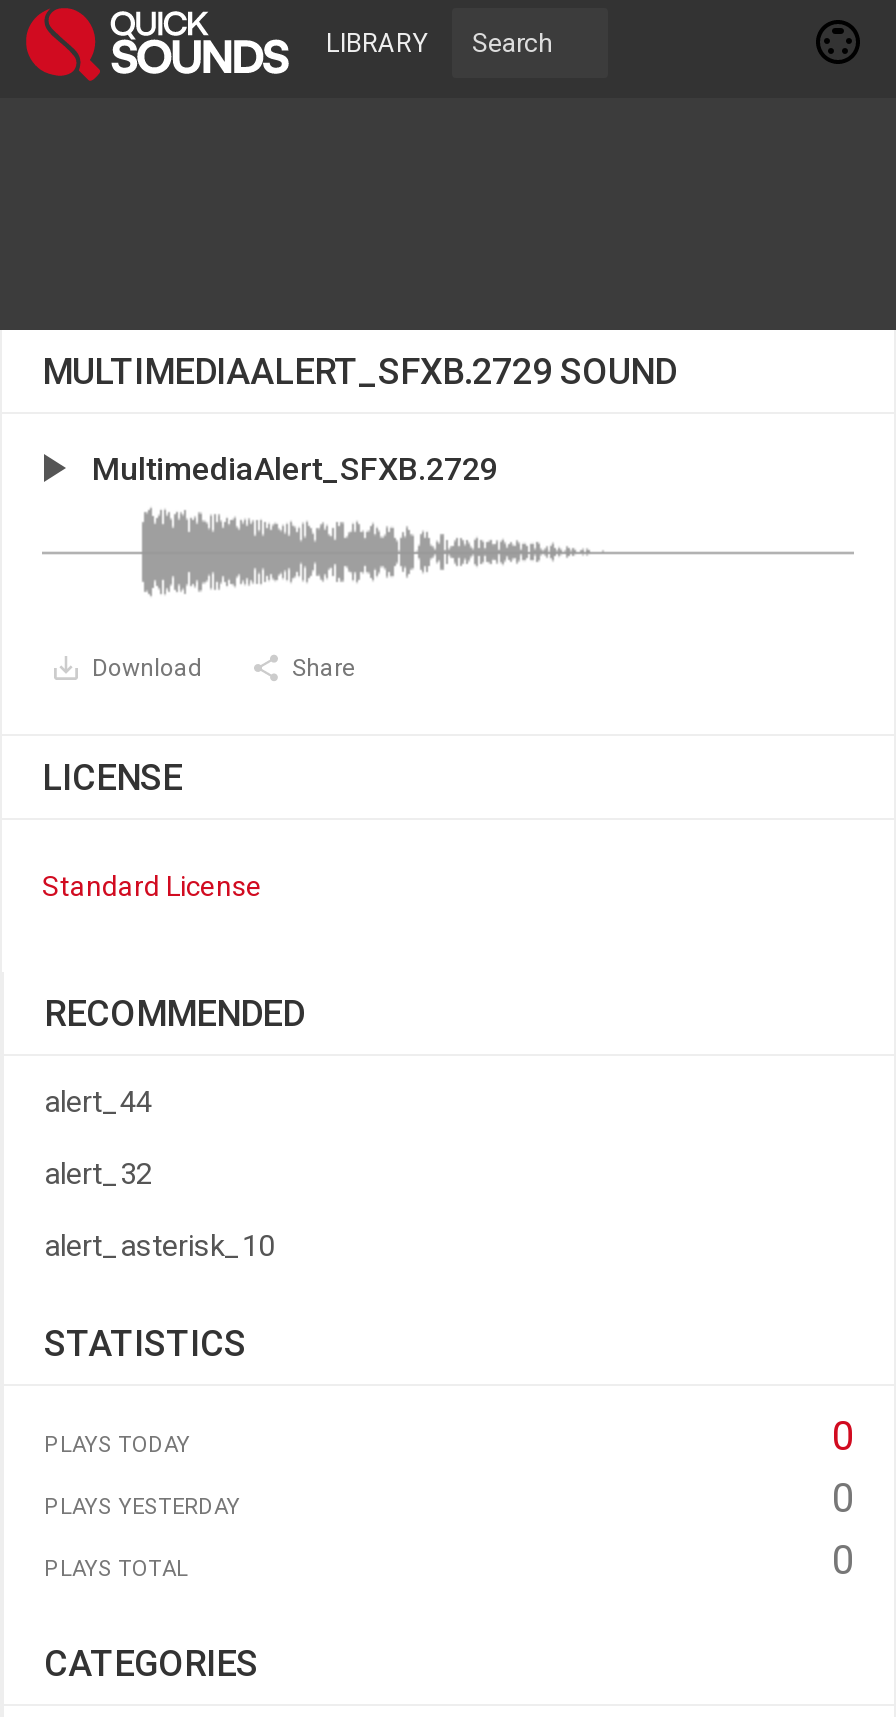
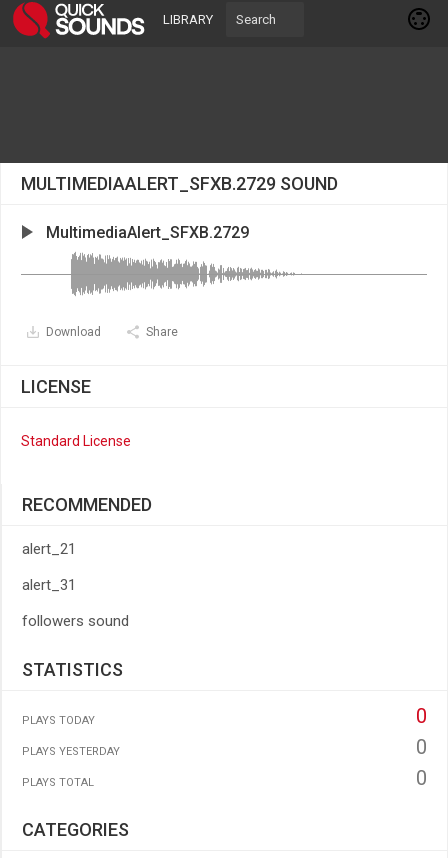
- alert_44
+ alert_21

- alert_32
+ alert_31

- alert_asterisk_10
+ followers sound
